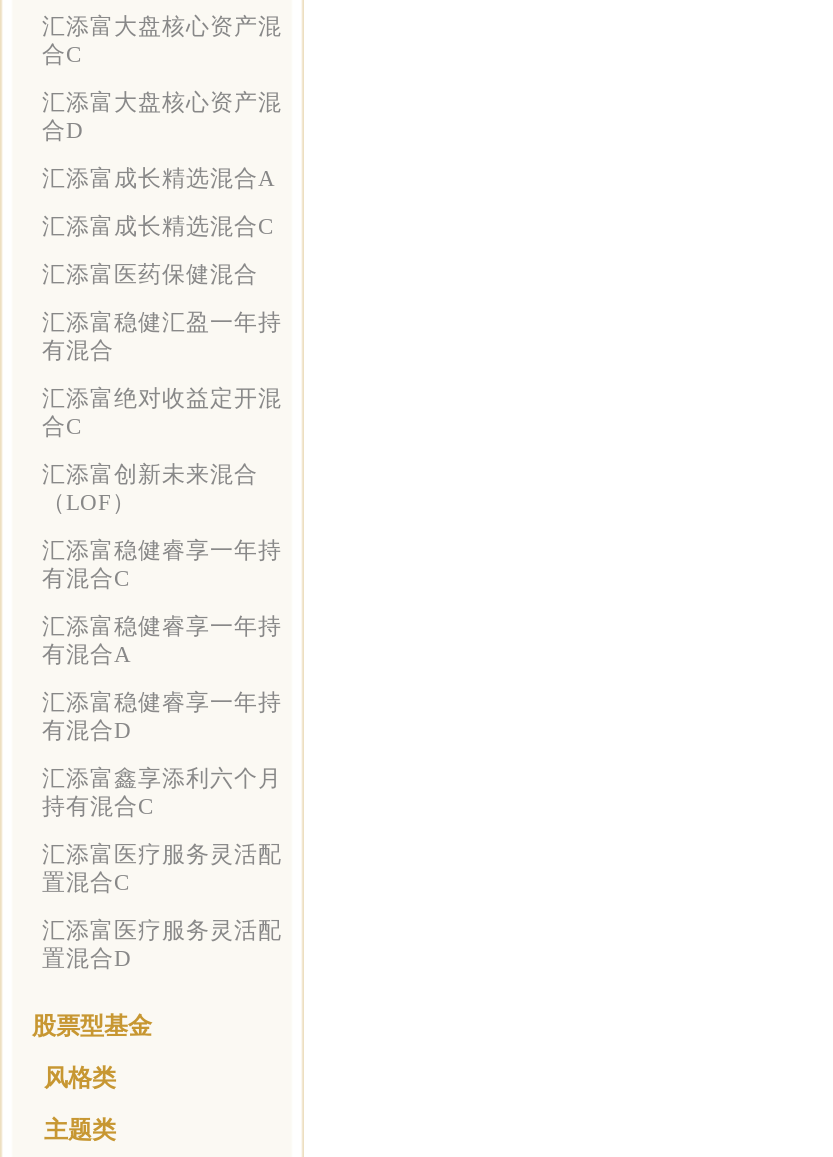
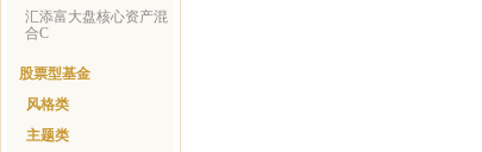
- 汇添富大盘核心资产混
- 合D
- 汇添富成长精选混合A
- 汇添富成长精选混合C
- 汇添富医药保健混合
- 汇添富稳健汇盈一年持
- 有混合
- 汇添富绝对收益定开混
- 合C
- 汇添富创新未来混合
- （LOF）
- 汇添富稳健睿享一年持
- 有混合C
- 汇添富稳健睿享一年持
- 有混合A
- 汇添富稳健睿享一年持
- 有混合D
- 汇添富鑫享添利六个月
- 持有混合C
- 汇添富医疗服务灵活配
- 置混合C
- 汇添富医疗服务灵活配
- 置混合D
